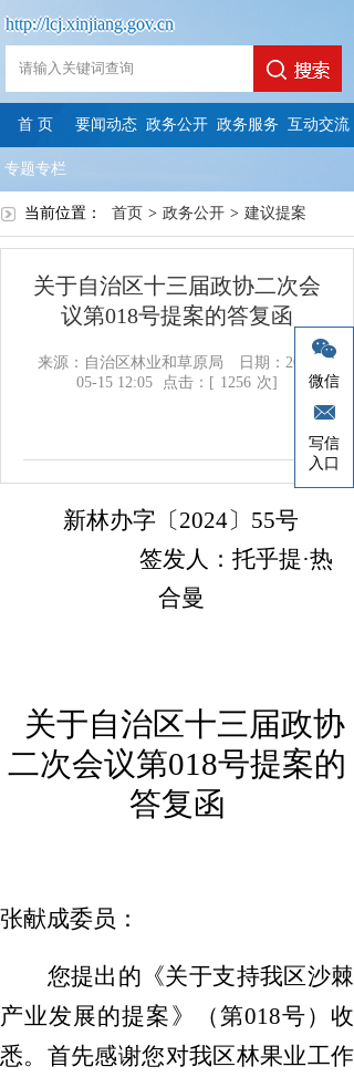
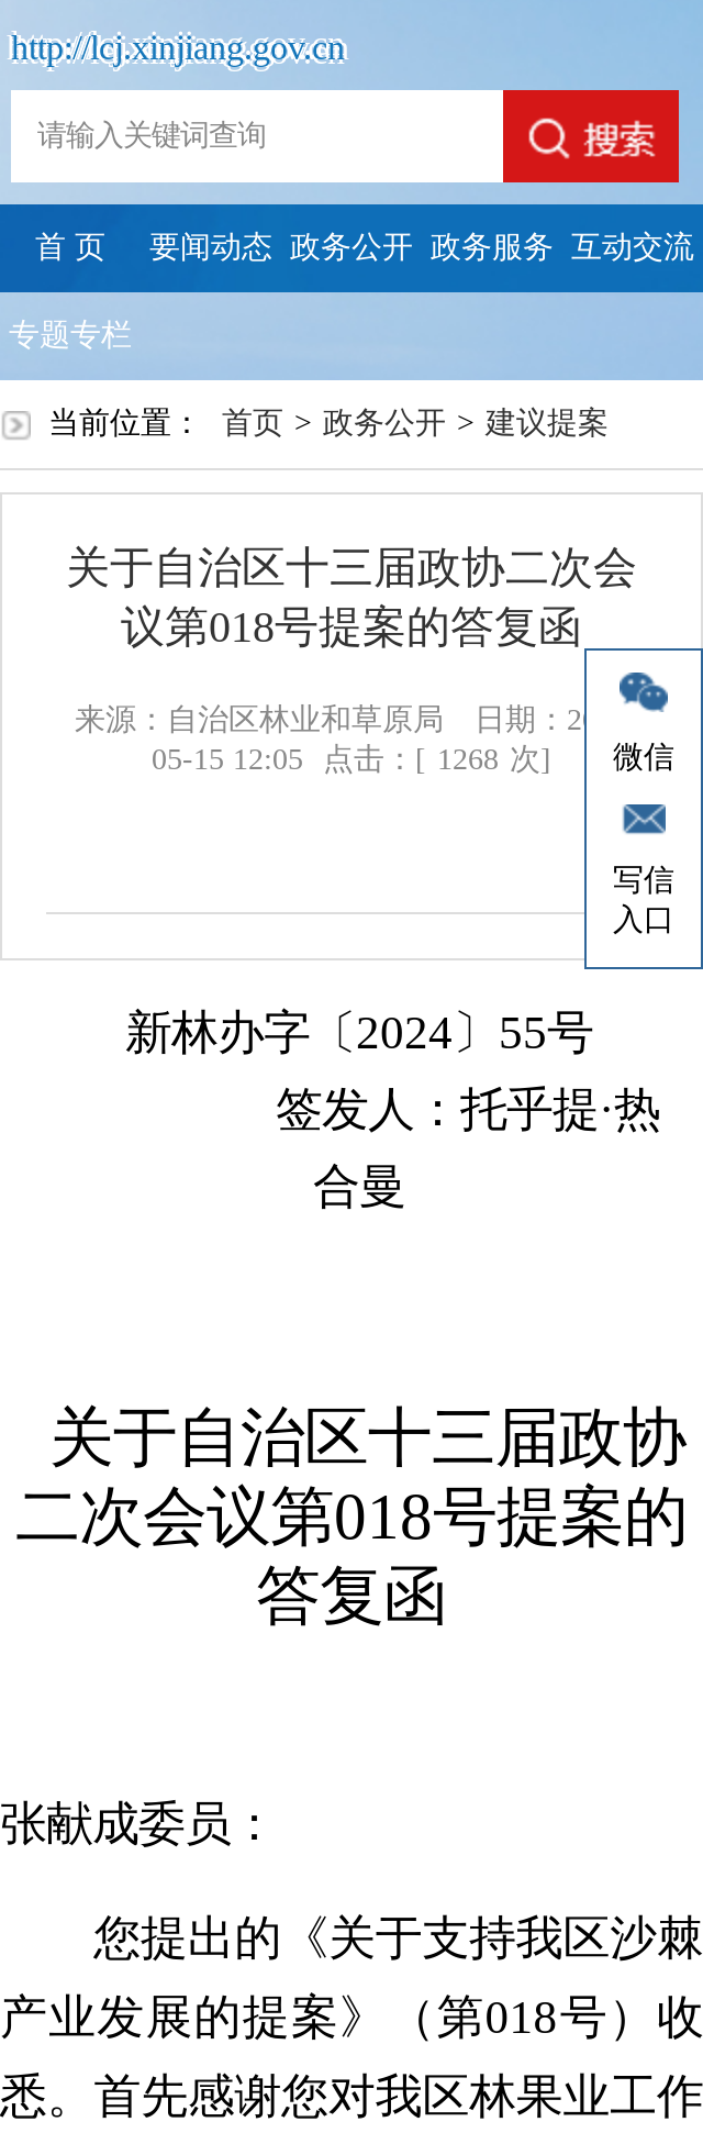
- 05-15 12:05 点击：[ 1256 次] 微信
+ 05-15 12:05 点击：[ 1268 次] 微信
